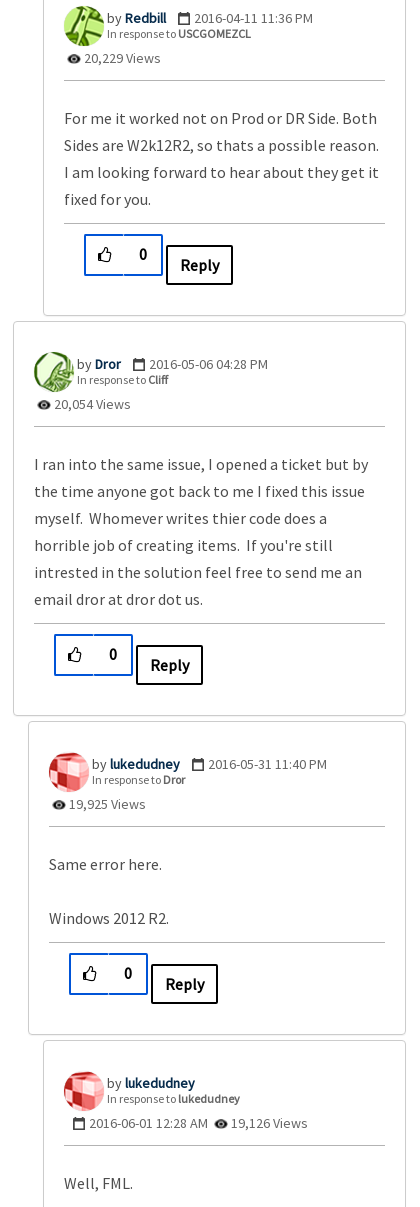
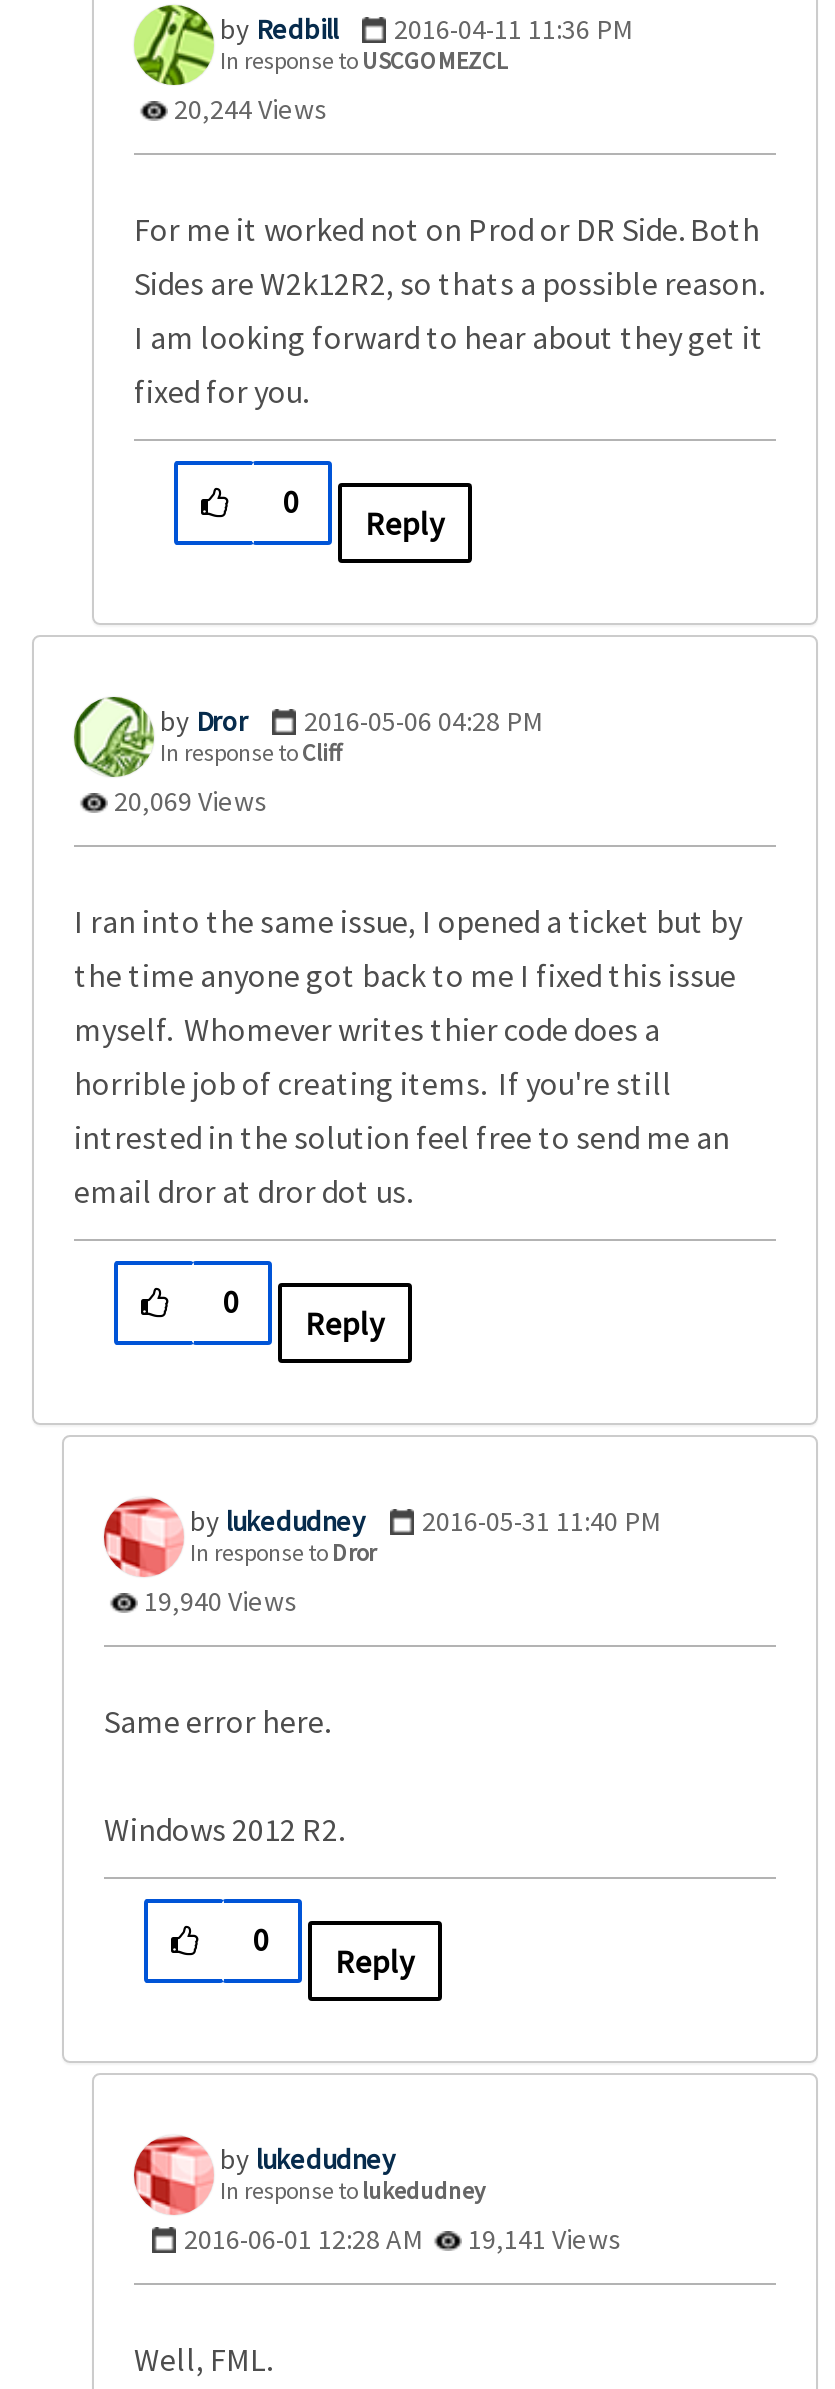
- 20,229 Views
+ 20,244 Views

- 20,054 Views
+ 20,069 Views

- 19,925 Views
+ 19,940 Views

- 2016-06-01 12:28 AM 19,126 Views
+ 2016-06-01 12:28 AM 19,141 Views
